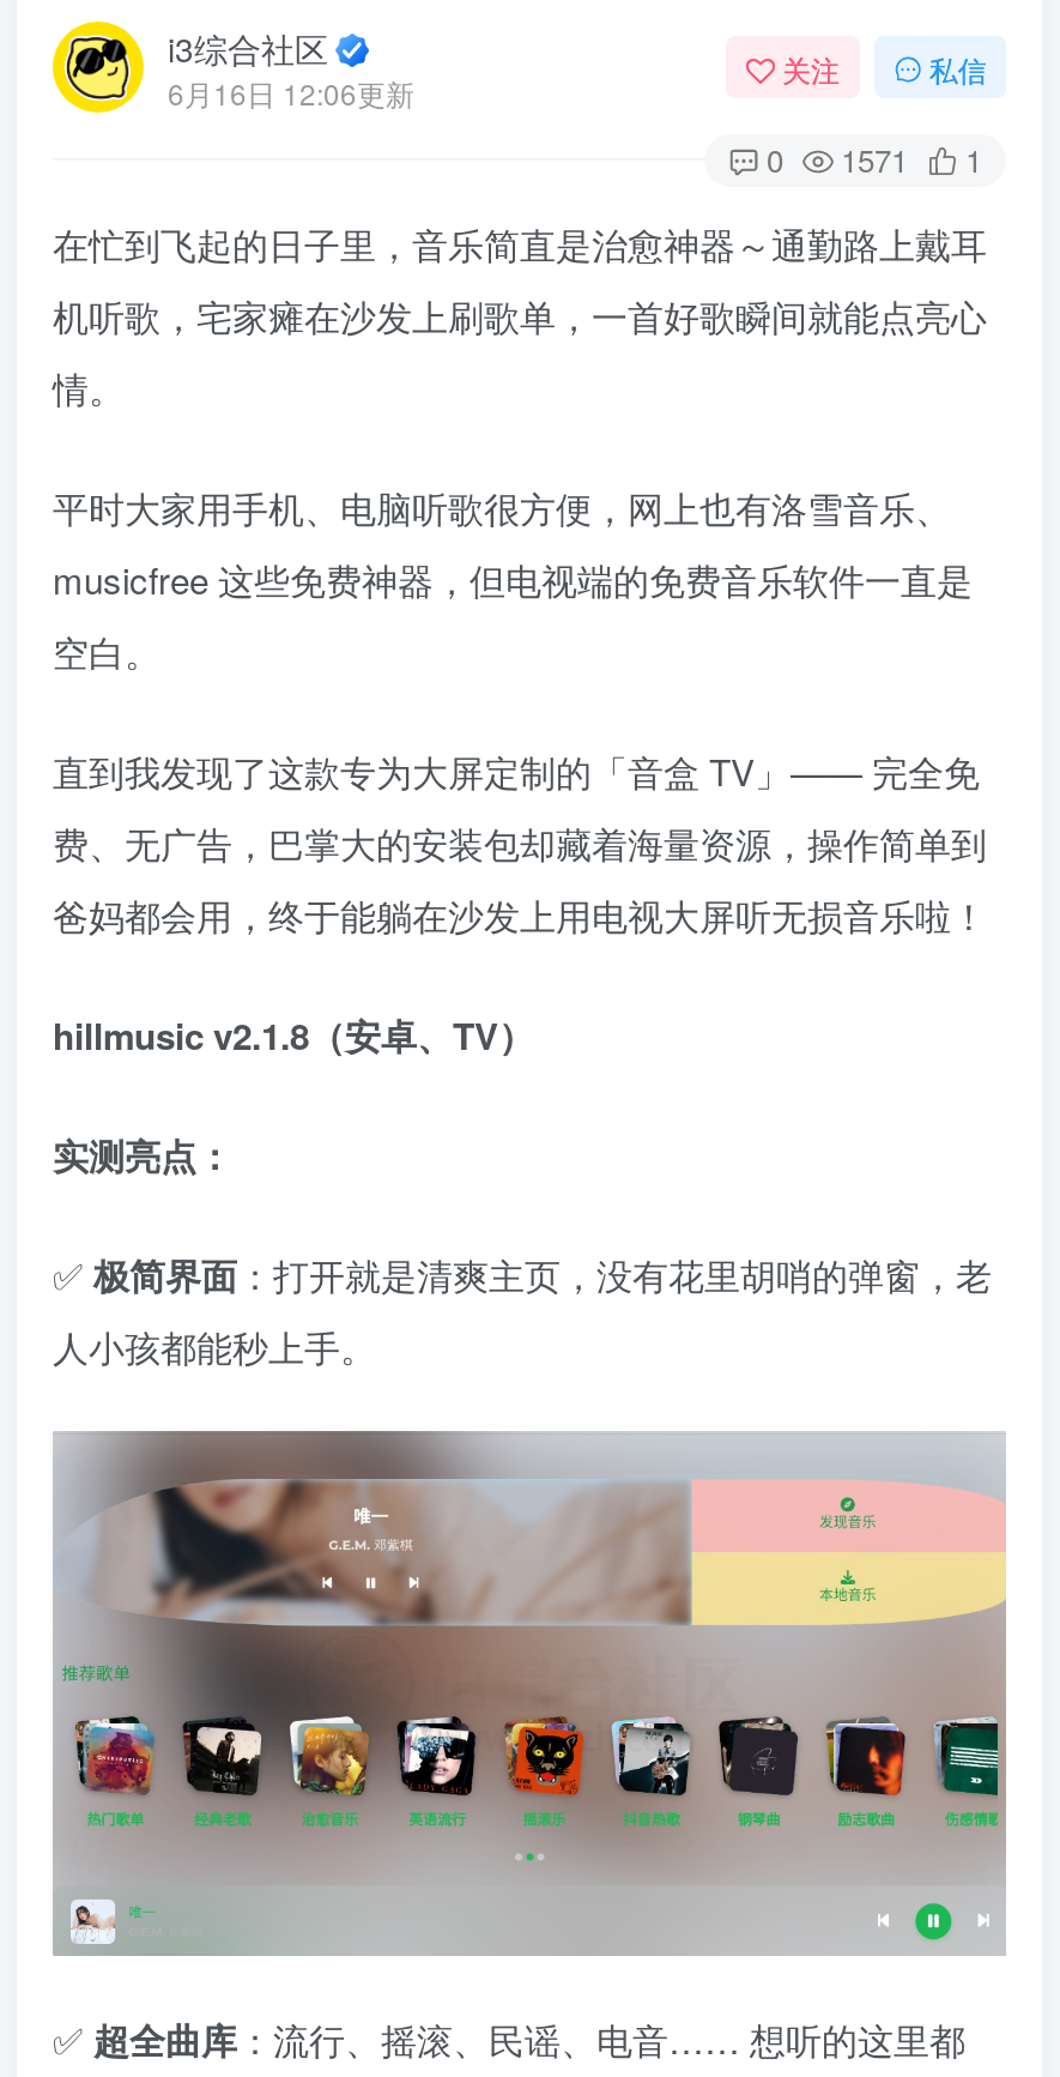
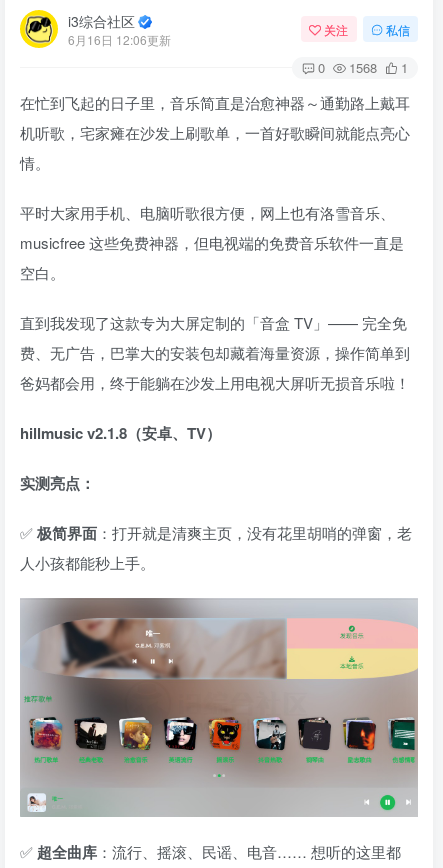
- 0 1571 1
+ 0 1568 1
